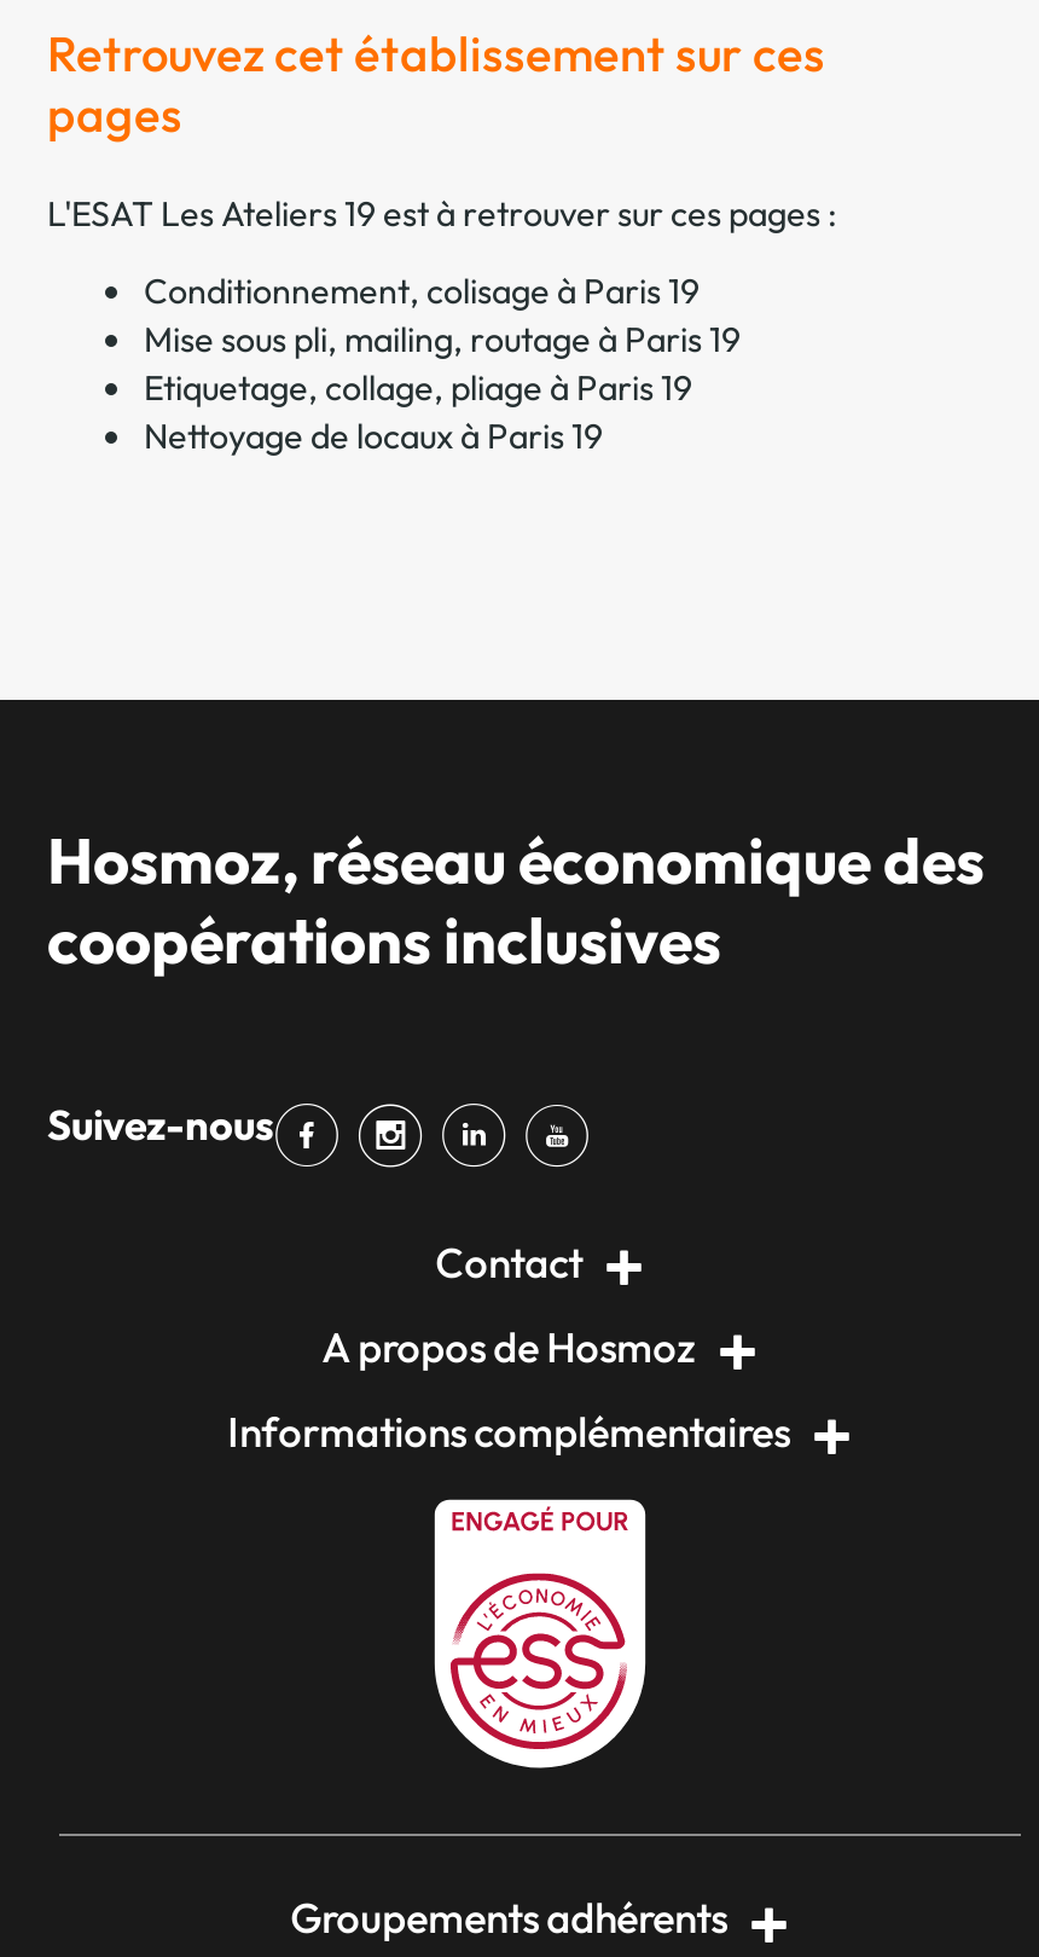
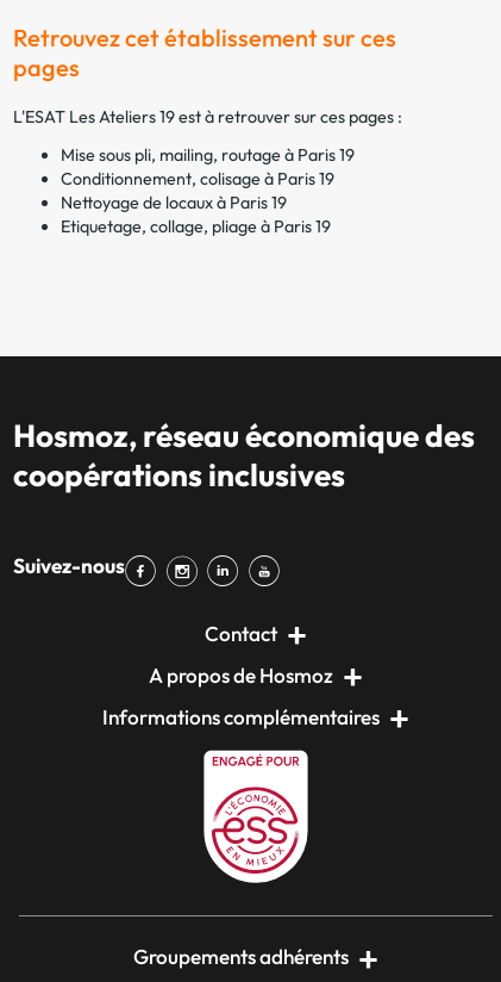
moved down: Conditionnement, colisage à Paris 19

moved up: Mise sous pli, mailing, routage à Paris 19

moved down: Etiquetage, collage, pliage à Paris 19

moved up: Nettoyage de locaux à Paris 19
